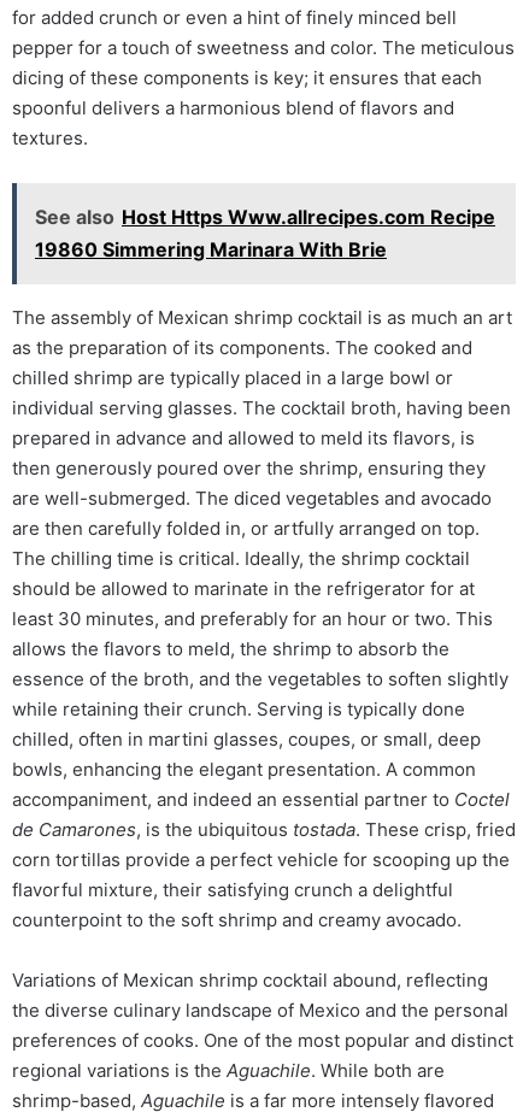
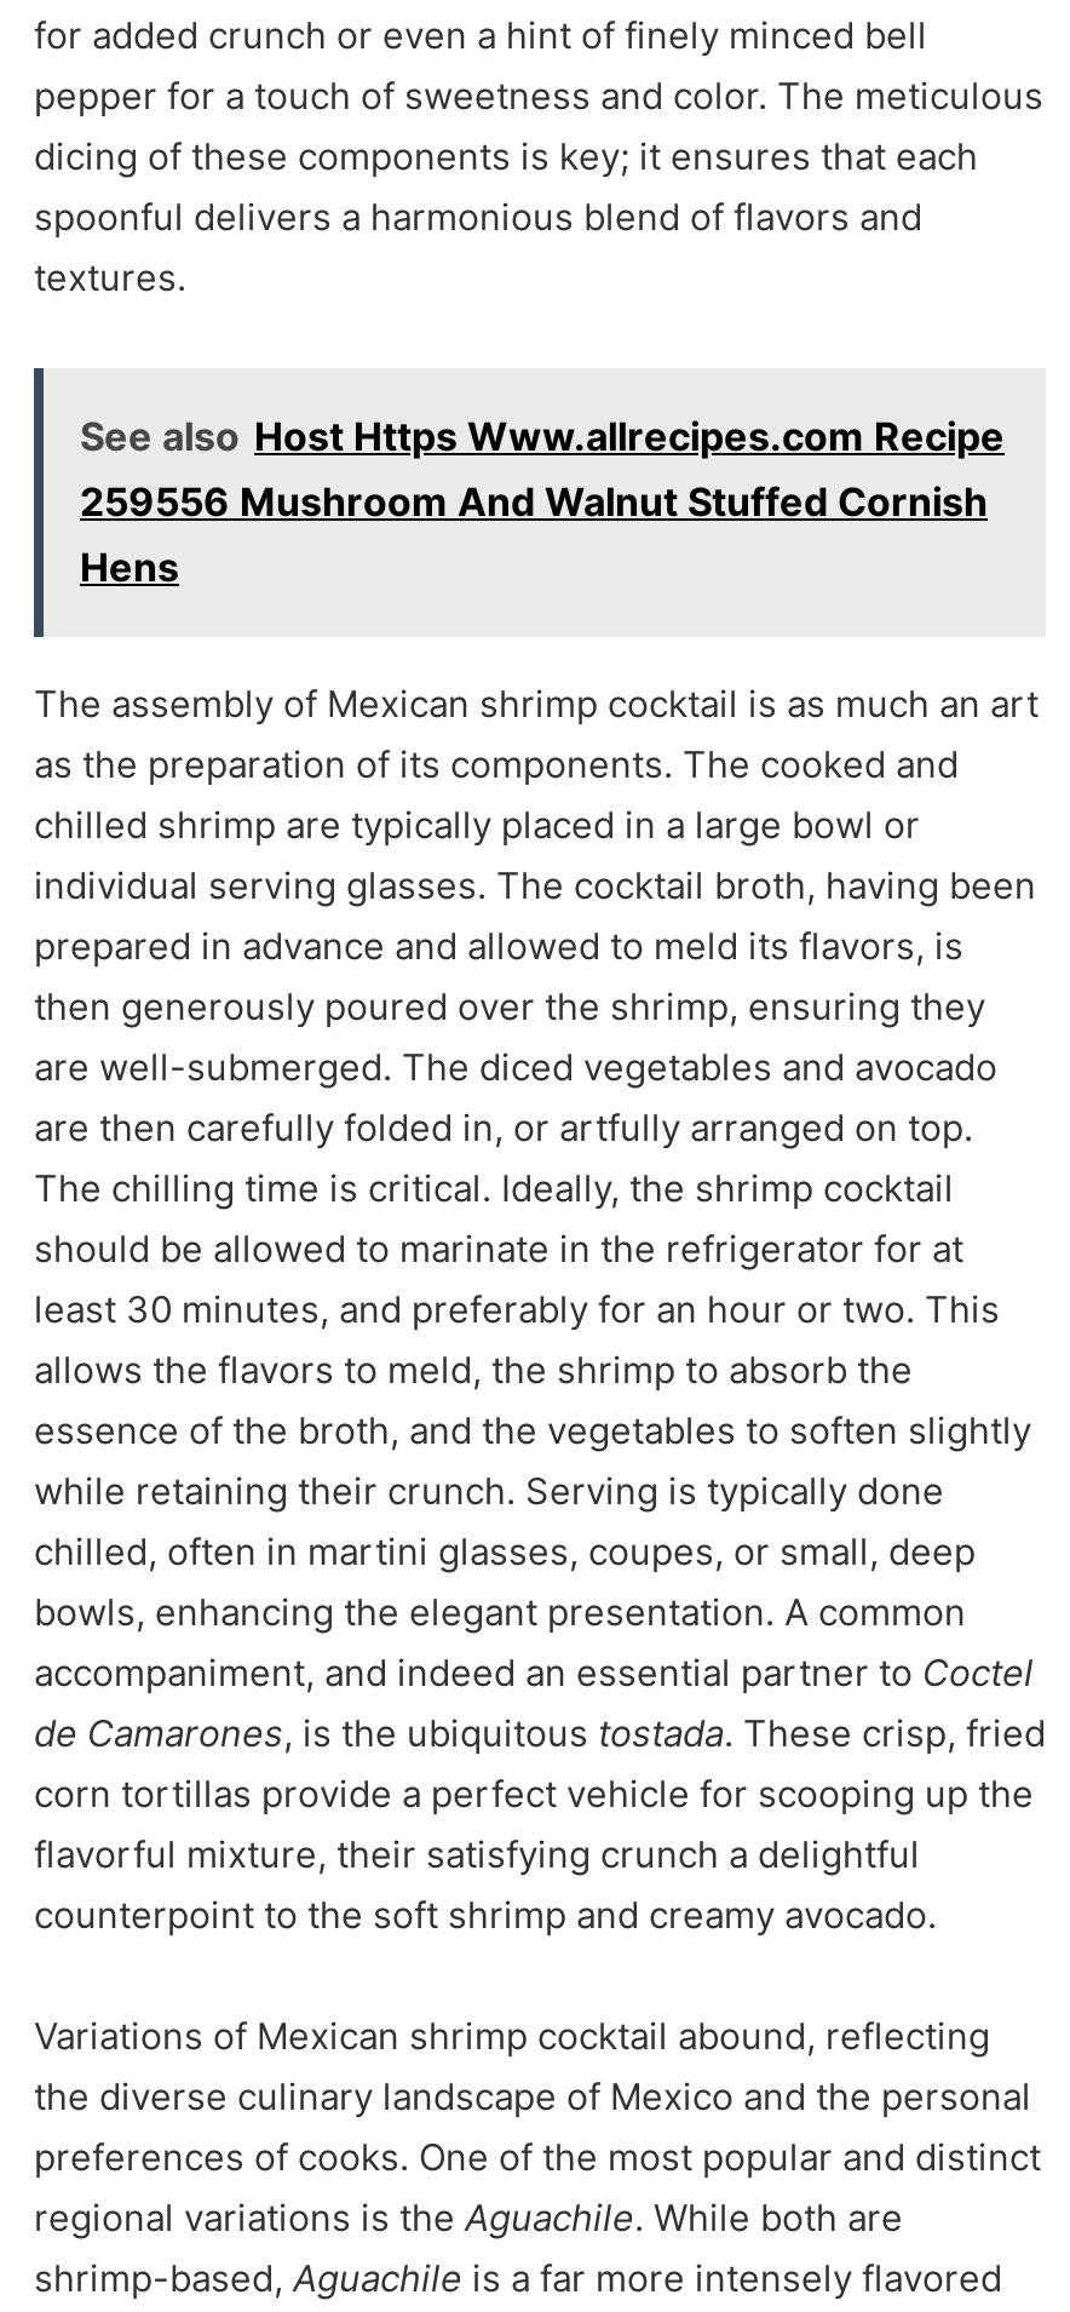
- 19860 Simmering Marinara With Brie
+ 259556 Mushroom And Walnut Stuffed Cornish
+ Hens
